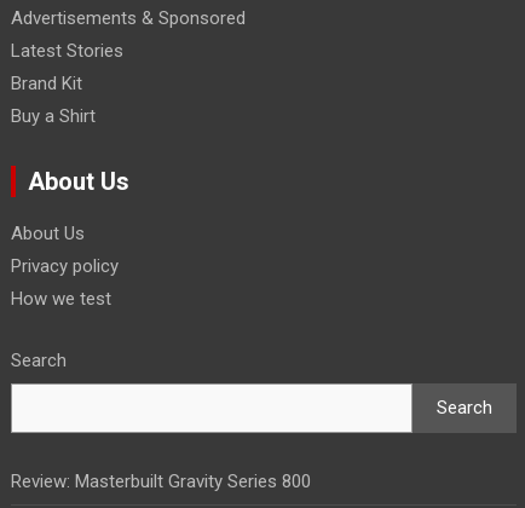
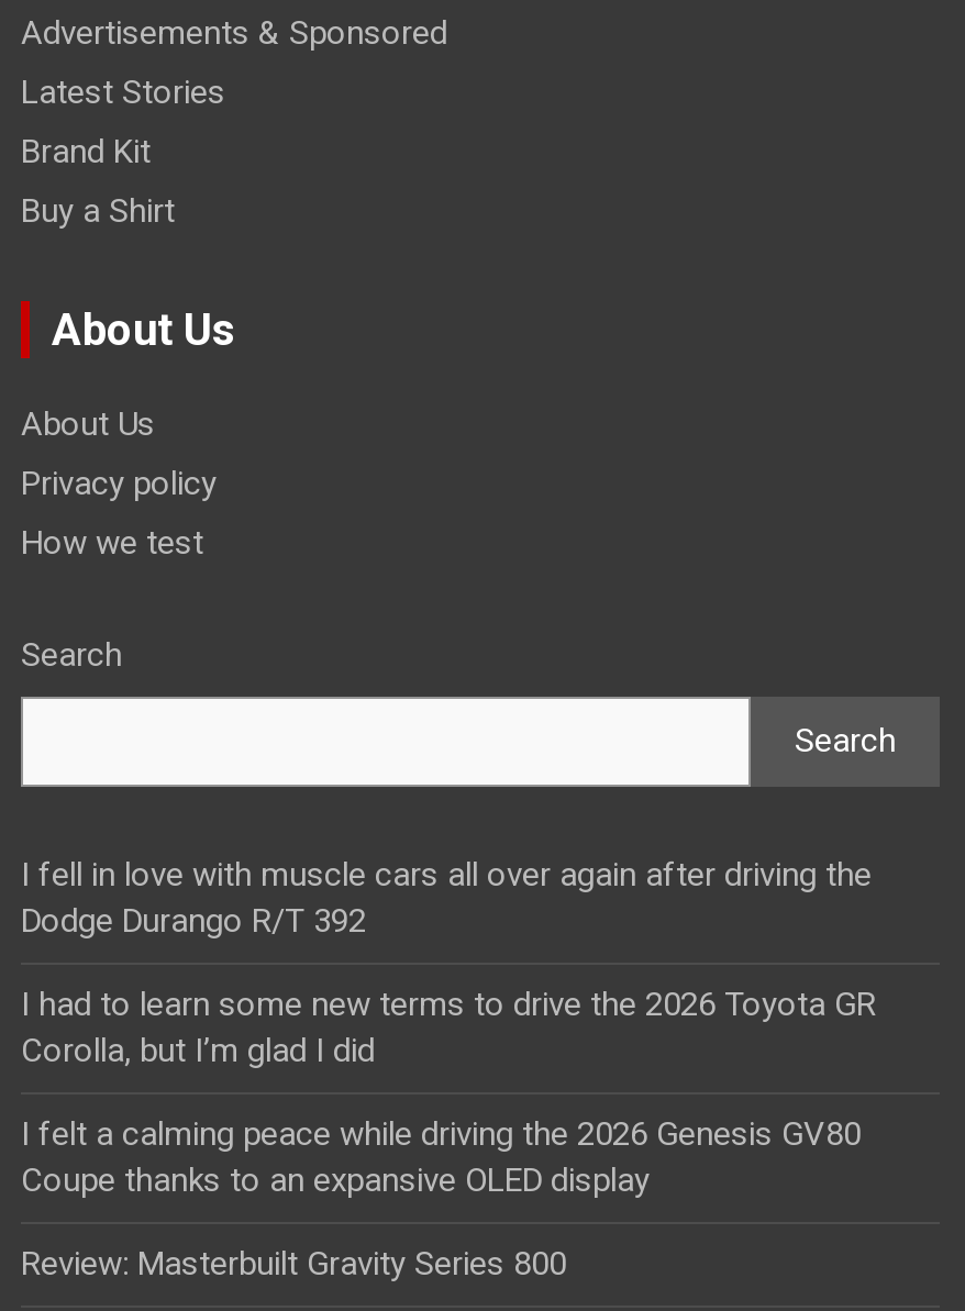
+ I fell in love with muscle cars all over again after driving the
+ Dodge Durango R/T 392
+ I had to learn some new terms to drive the 2026 Toyota GR
+ Corolla, but I’m glad I did
+ I felt a calming peace while driving the 2026 Genesis GV80
+ Coupe thanks to an expansive OLED display
